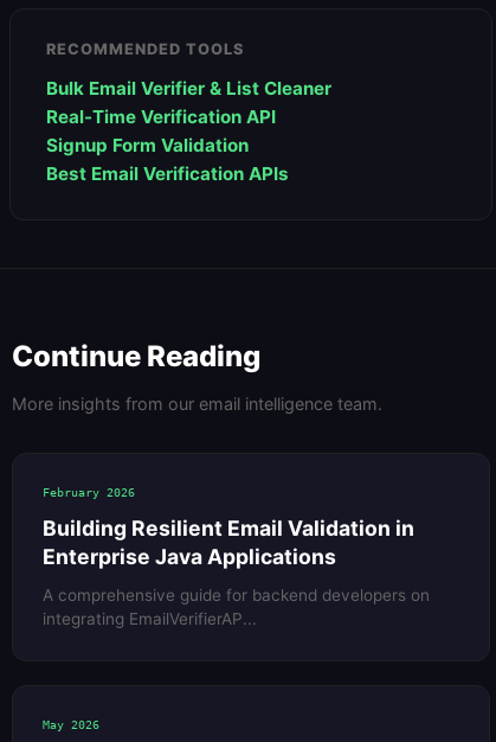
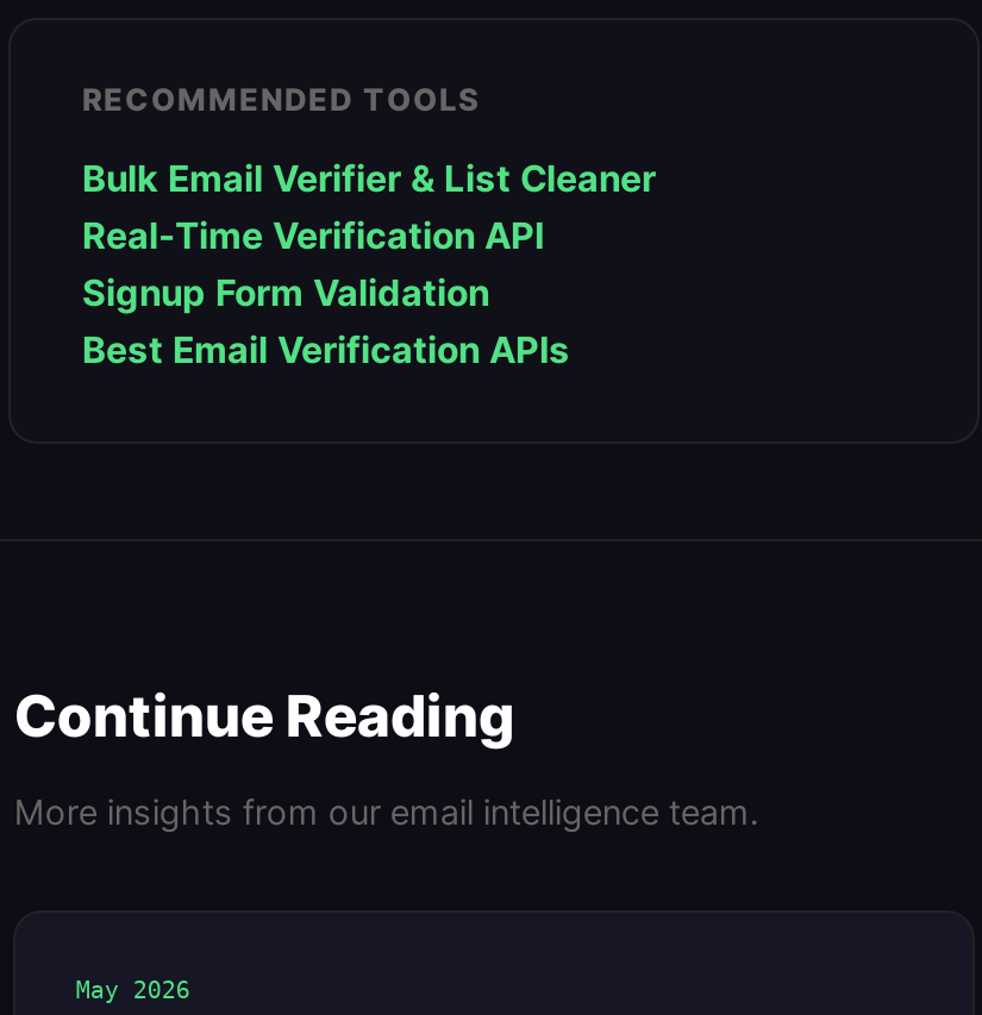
- February 2026
- Building Resilient Email Validation in
- Enterprise Java Applications
- A comprehensive guide for backend developers on
- integrating EmailVerifierAP...
